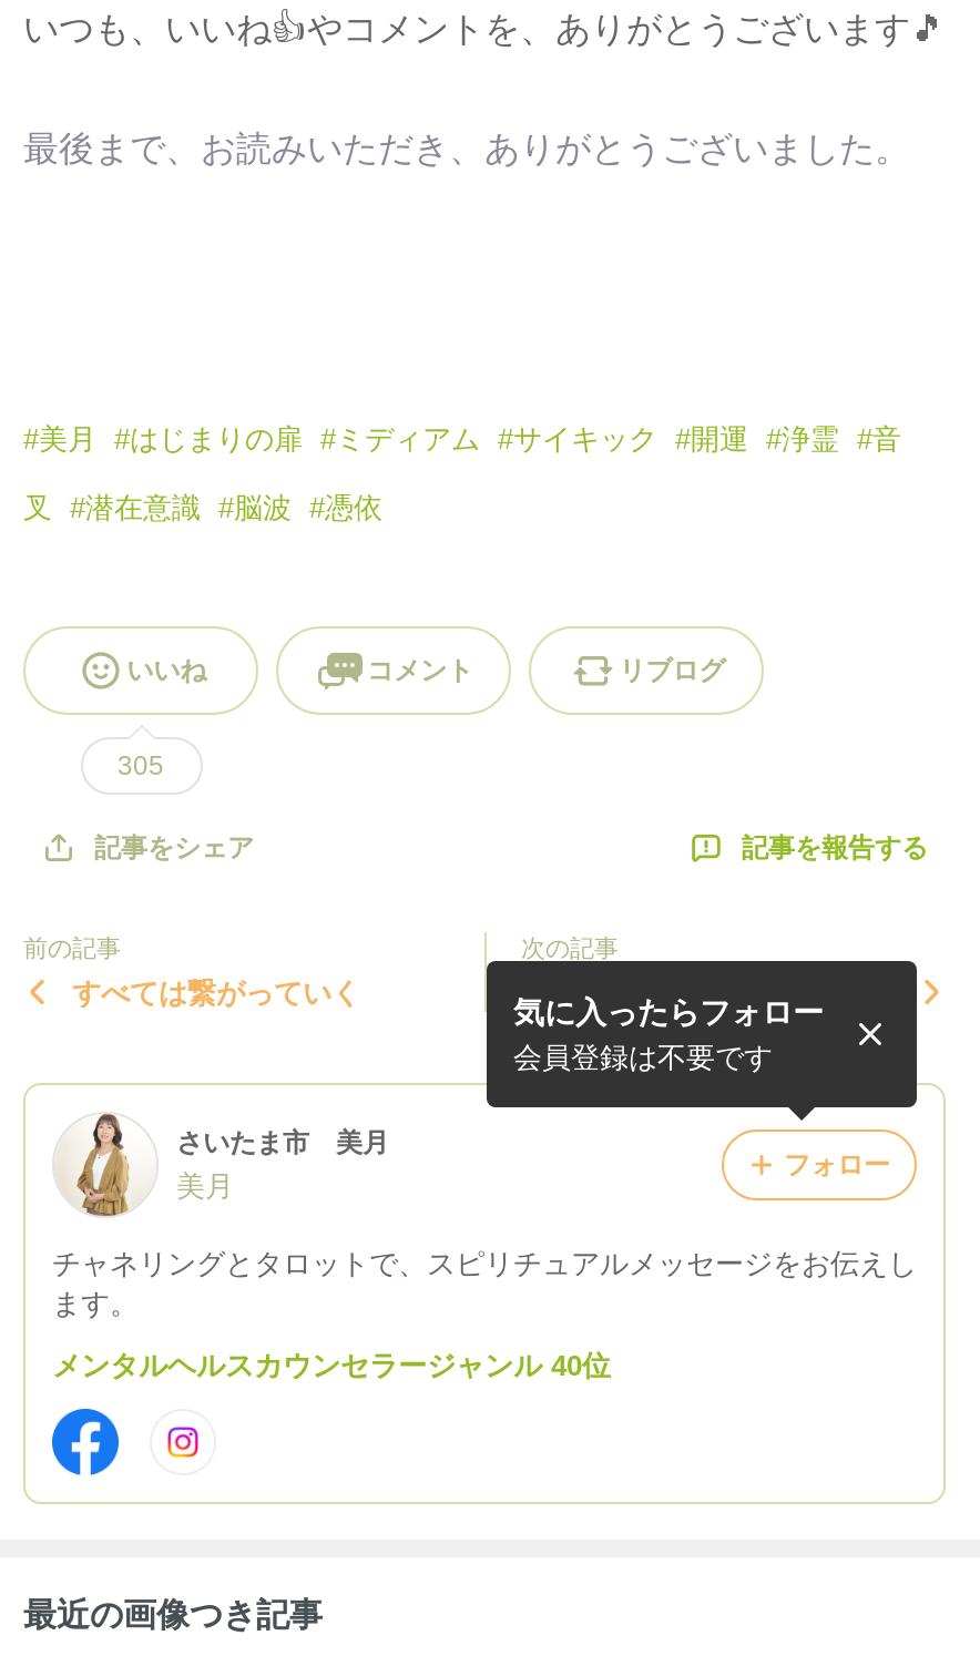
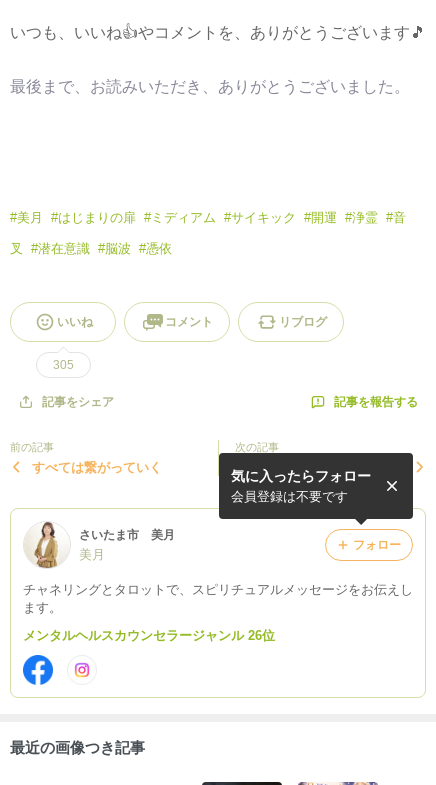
- メンタルヘルスカウンセラージャンル 40位
+ メンタルヘルスカウンセラージャンル 26位
